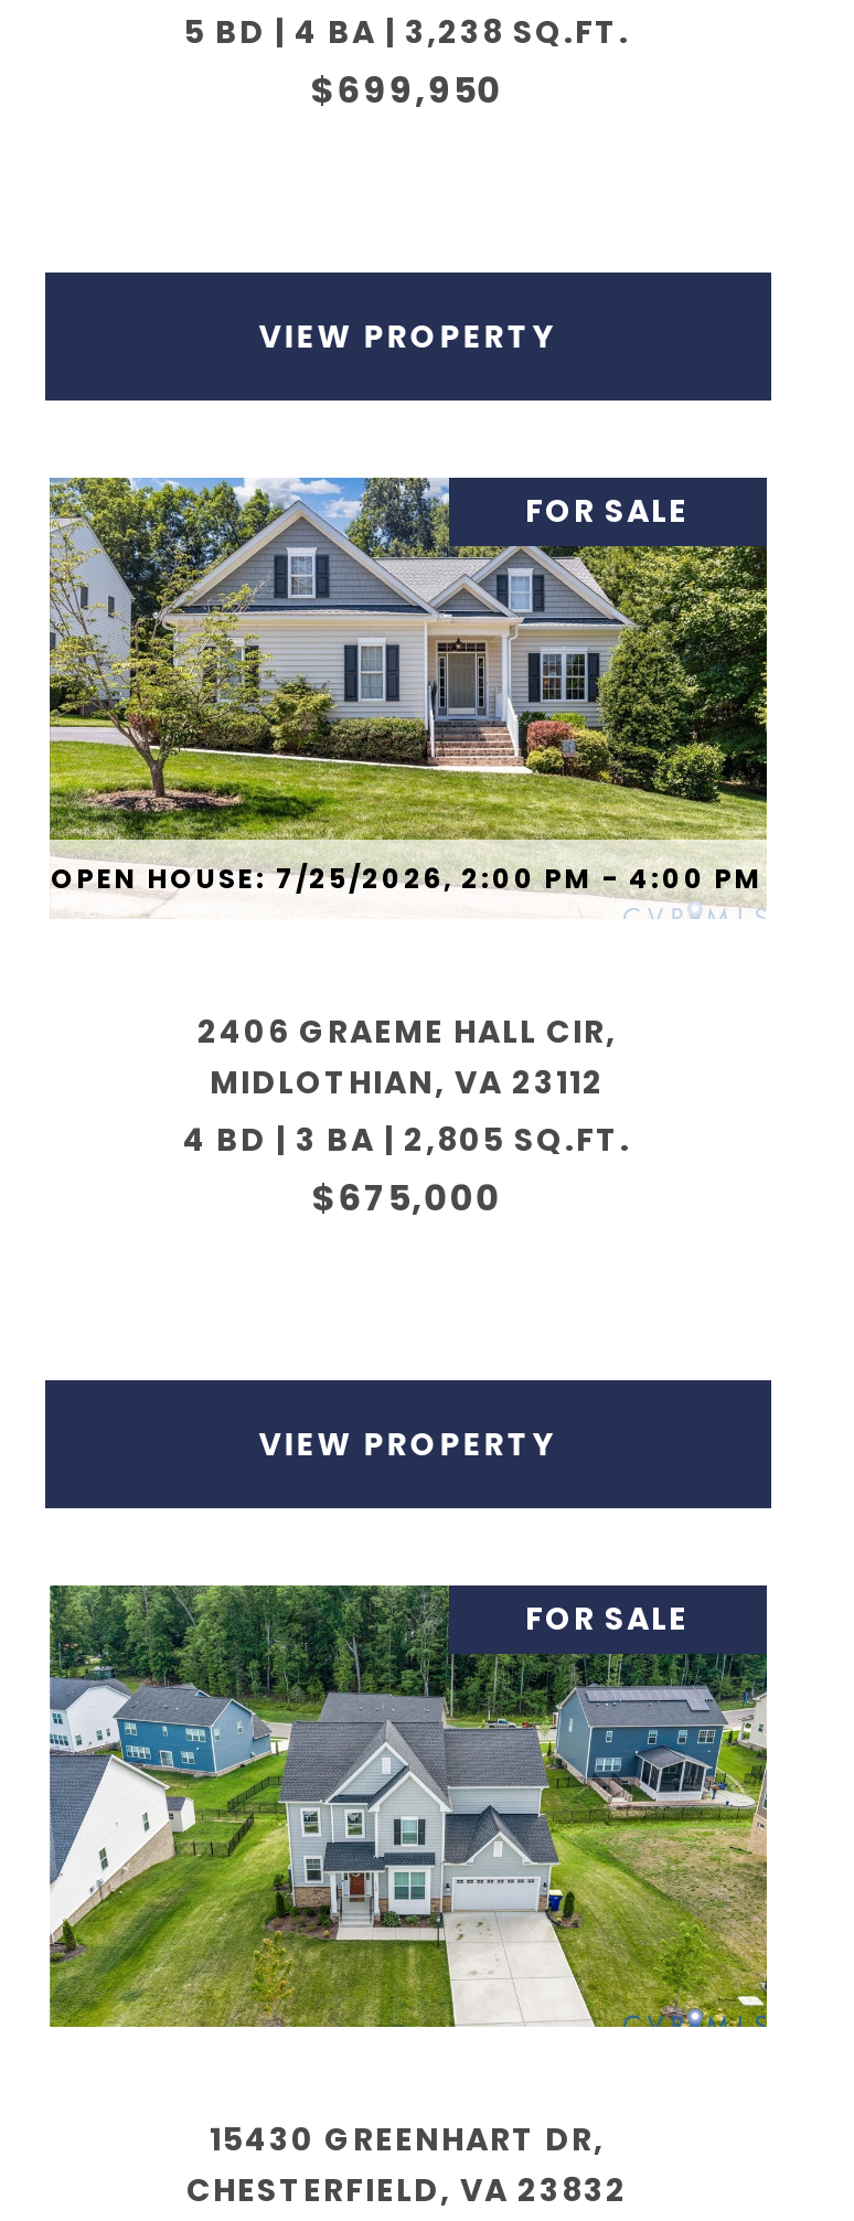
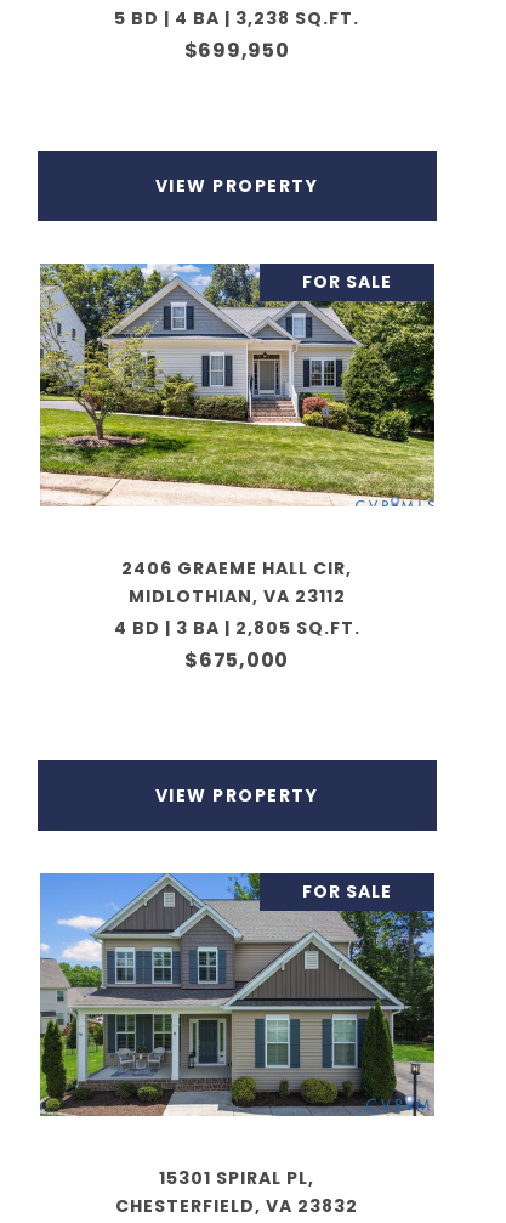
- OPEN HOUSE: 7/25/2026, 2:00 PM - 4:00 PM

- [image]
- 15430 GREENHART DR,
+ [image]
+ 15301 SPIRAL PL,
